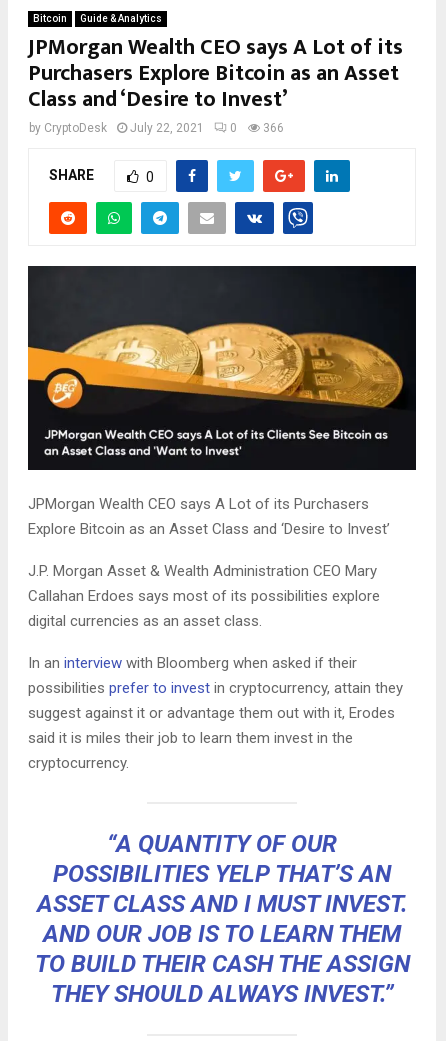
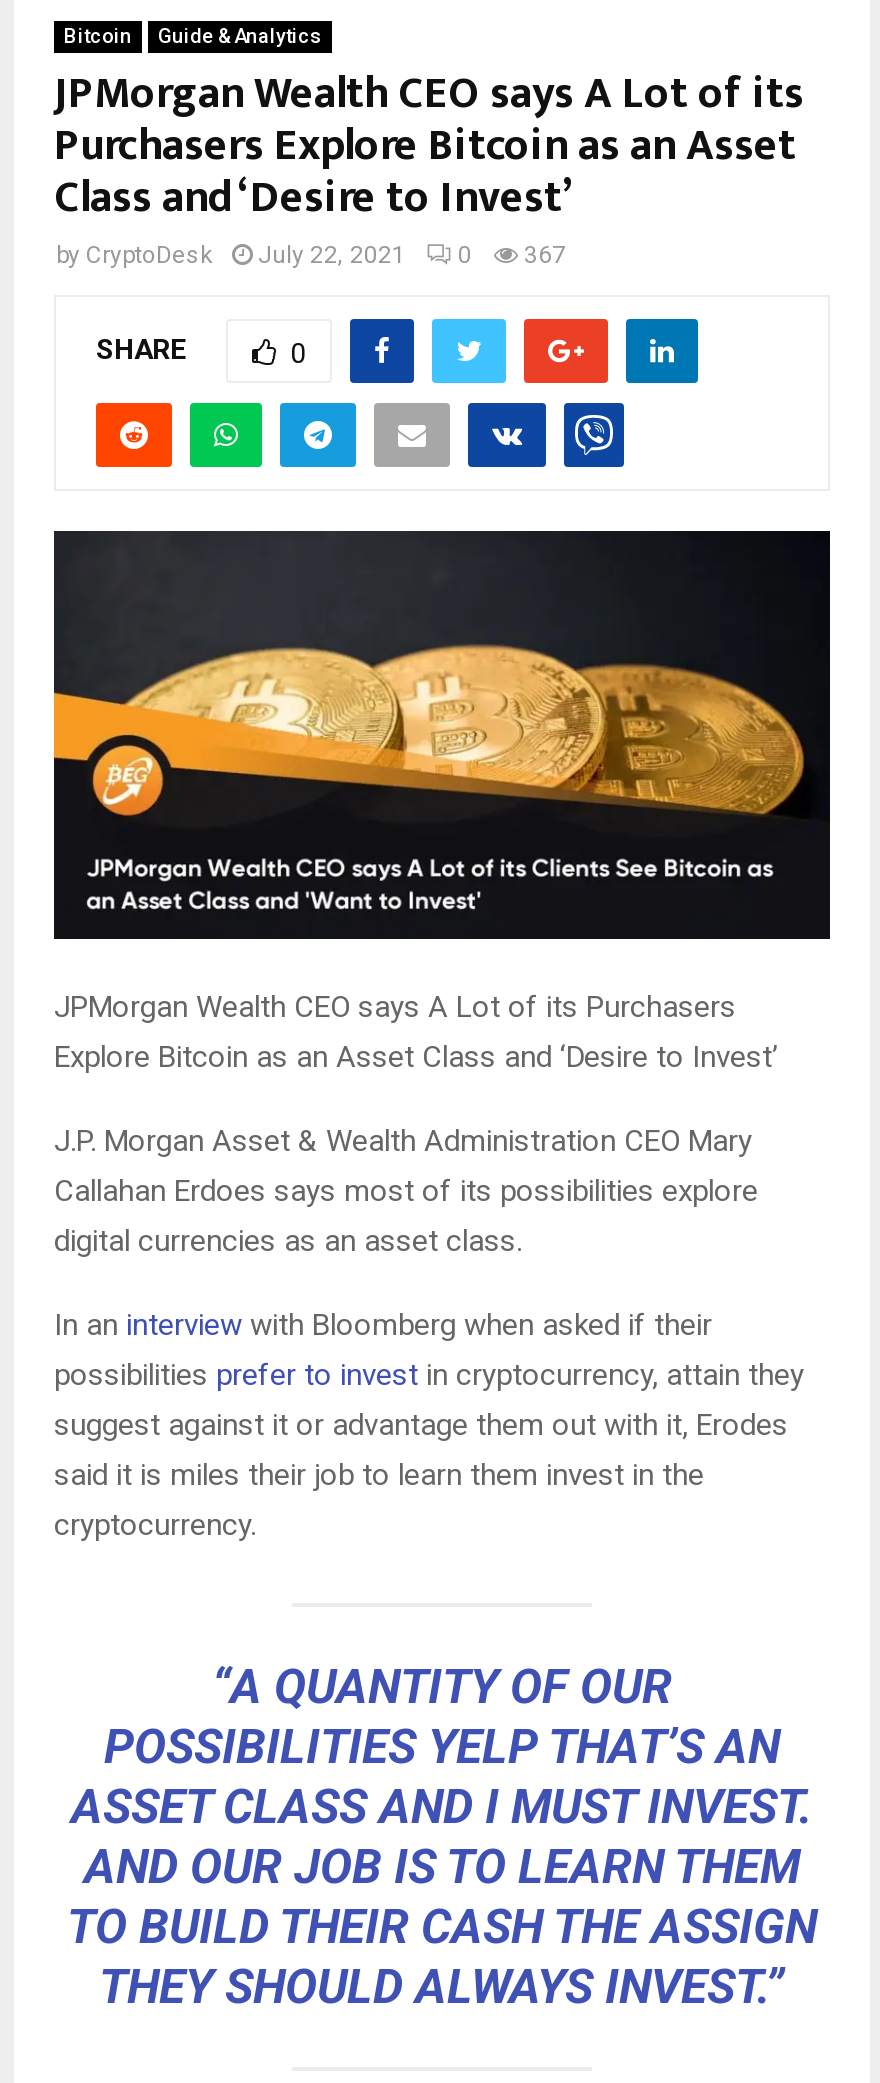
- by CryptoDesk July 22, 2021 0 366
+ by CryptoDesk July 22, 2021 0 367
